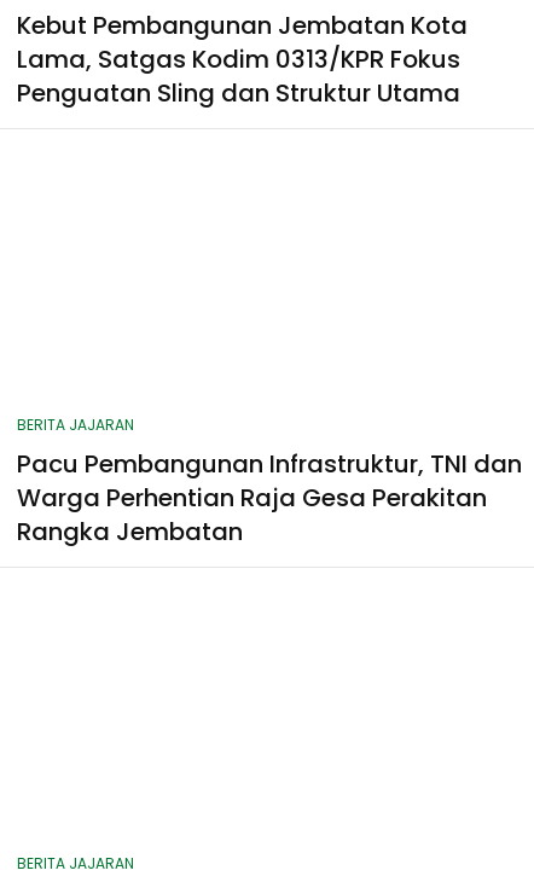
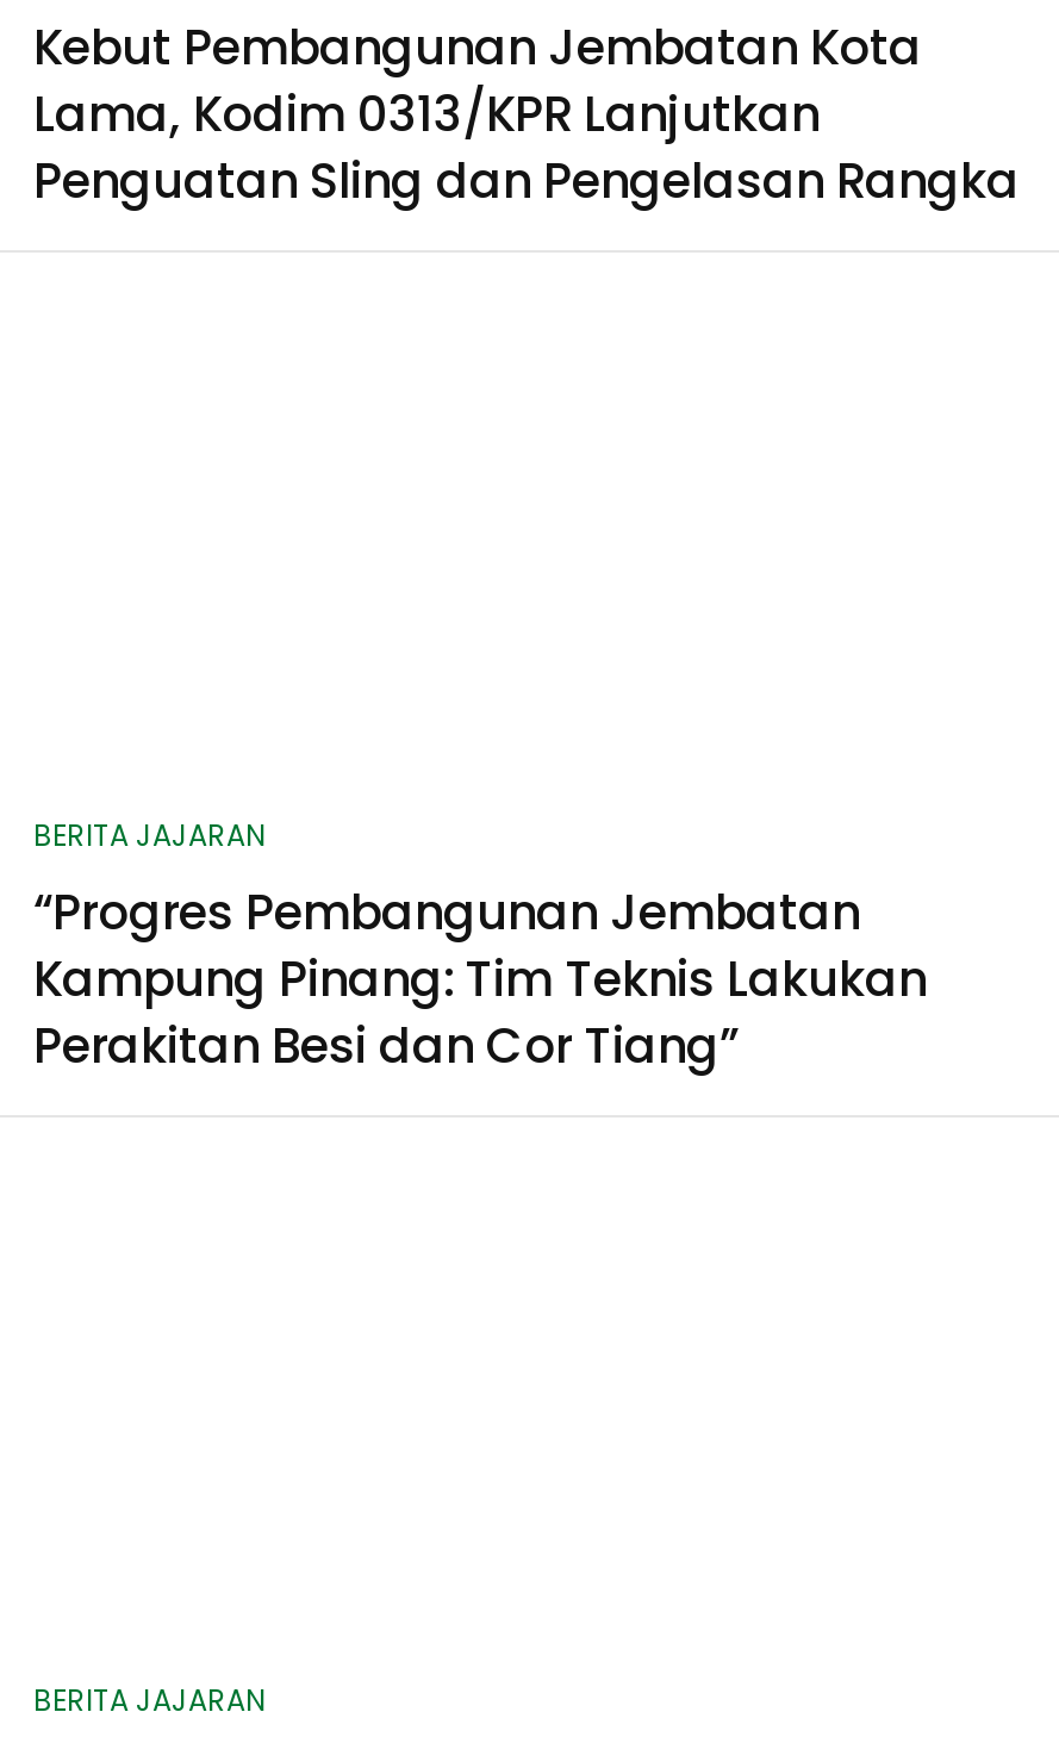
- Lama, Satgas Kodim 0313/KPR Fokus
- Penguatan Sling dan Struktur Utama
+ Lama, Kodim 0313/KPR Lanjutkan
+ Penguatan Sling dan Pengelasan Rangka

- Pacu Pembangunan Infrastruktur, TNI dan
- Warga Perhentian Raja Gesa Perakitan
- Rangka Jembatan
+ “Progres Pembangunan Jembatan
+ Kampung Pinang: Tim Teknis Lakukan
+ Perakitan Besi dan Cor Tiang”
